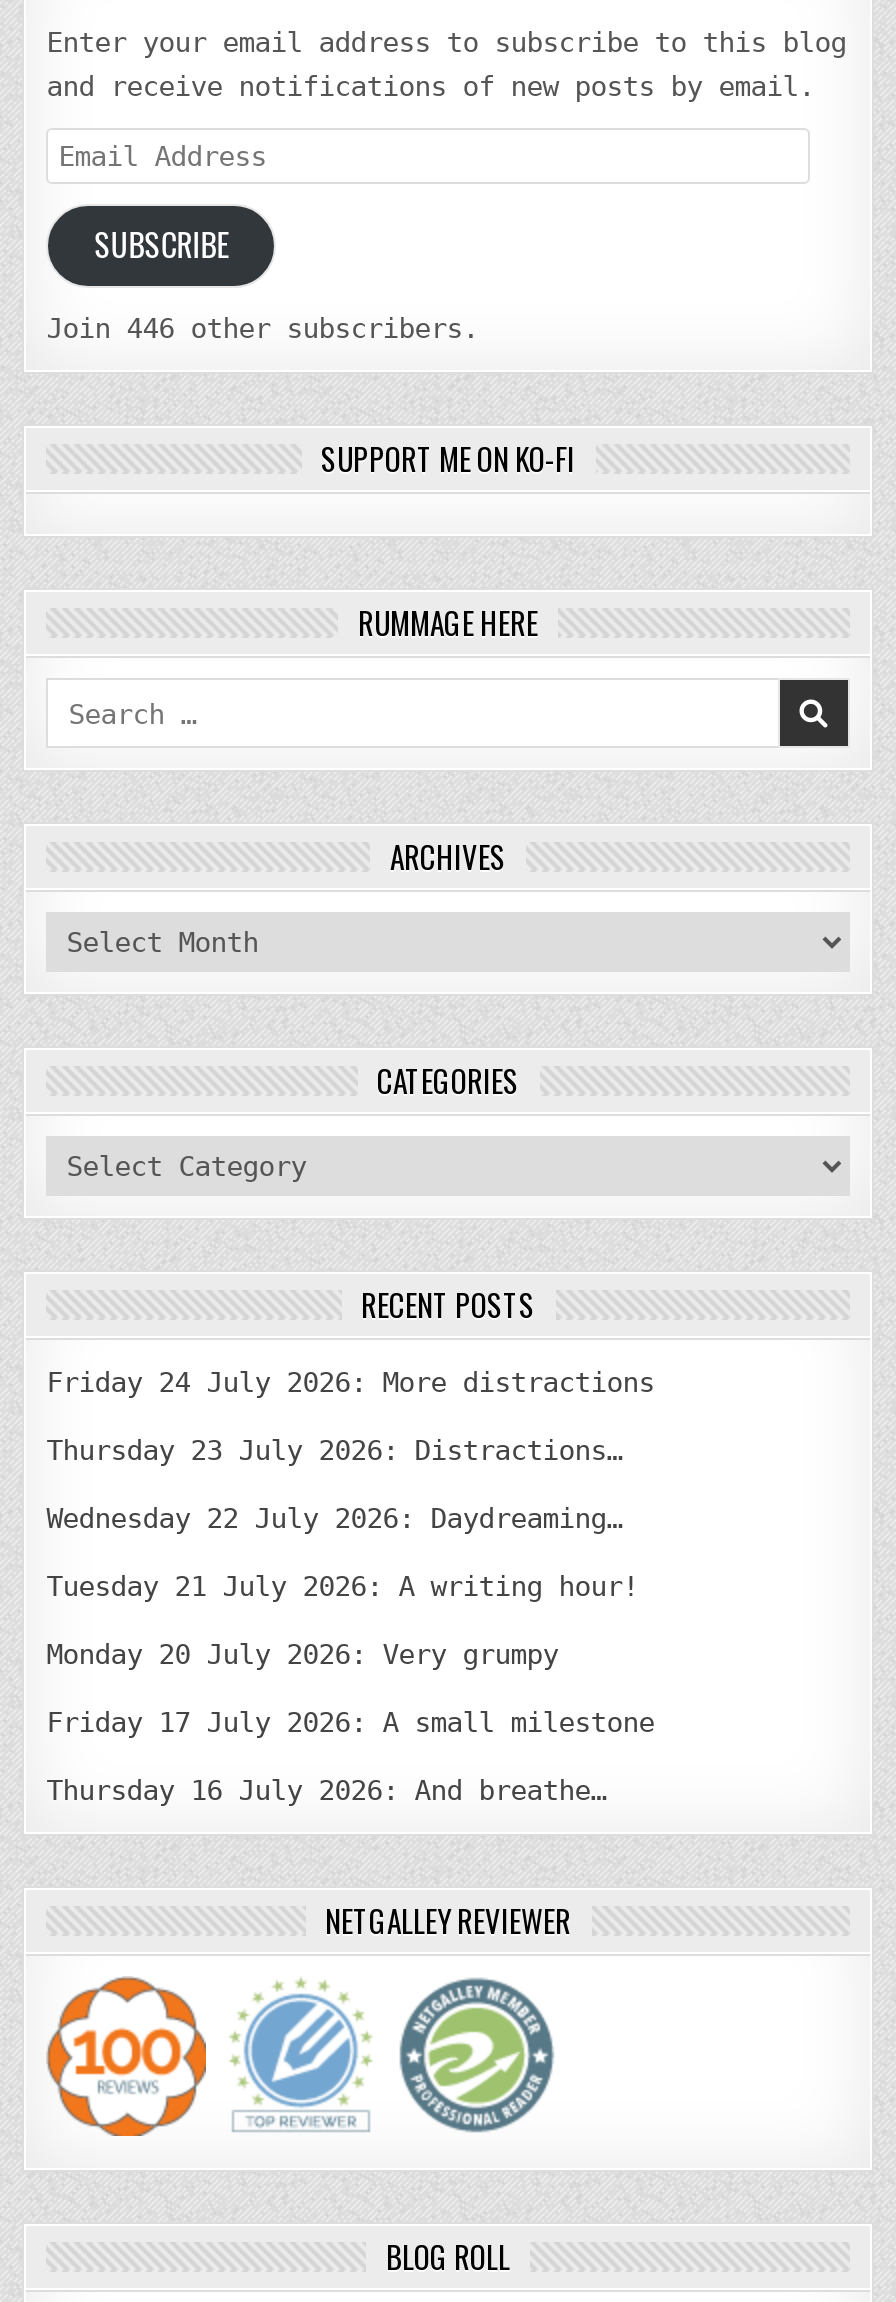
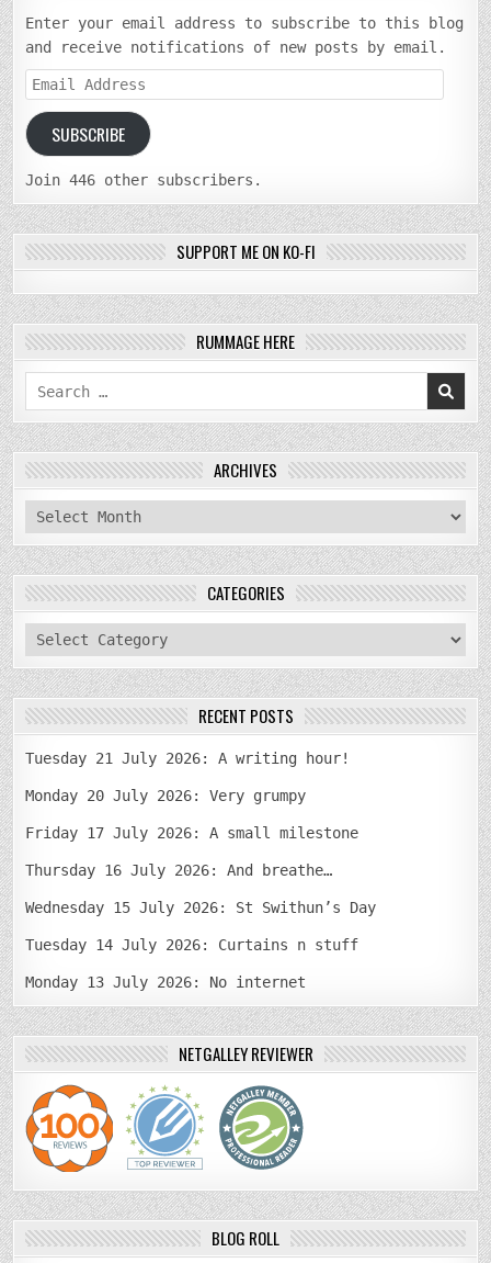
- Friday 24 July 2026: More distractions
- Thursday 23 July 2026: Distractions…
- Wednesday 22 July 2026: Daydreaming…

moved up: Tuesday 21 July 2026: A writing hour! | Monday 20 July 2026: Very grumpy | Friday 17 July 2026: A small milestone | Thursday 16 July 2026: And breathe…

+ Wednesday 15 July 2026: St Swithun’s Day
+ Tuesday 14 July 2026: Curtains n stuff
+ Monday 13 July 2026: No internet
